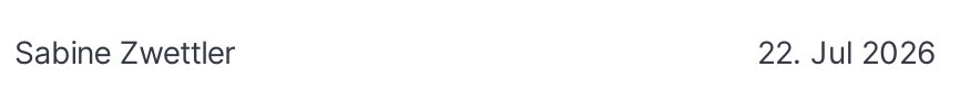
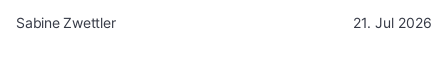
- 22. Jul 2026
+ 21. Jul 2026
